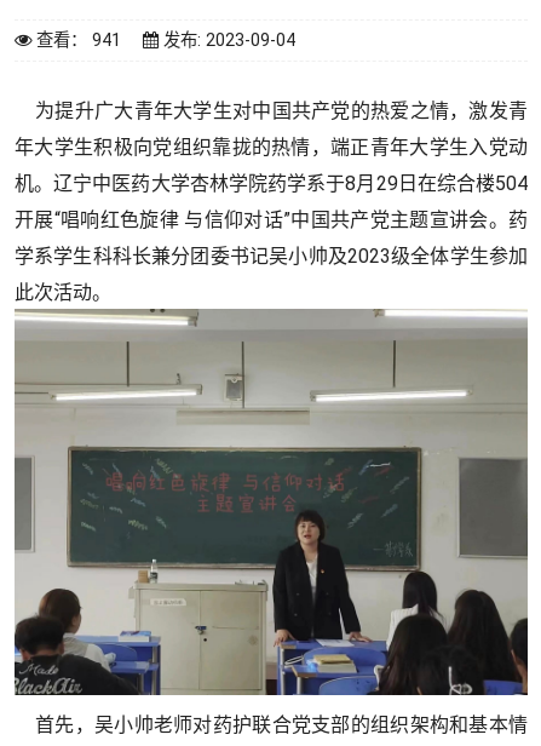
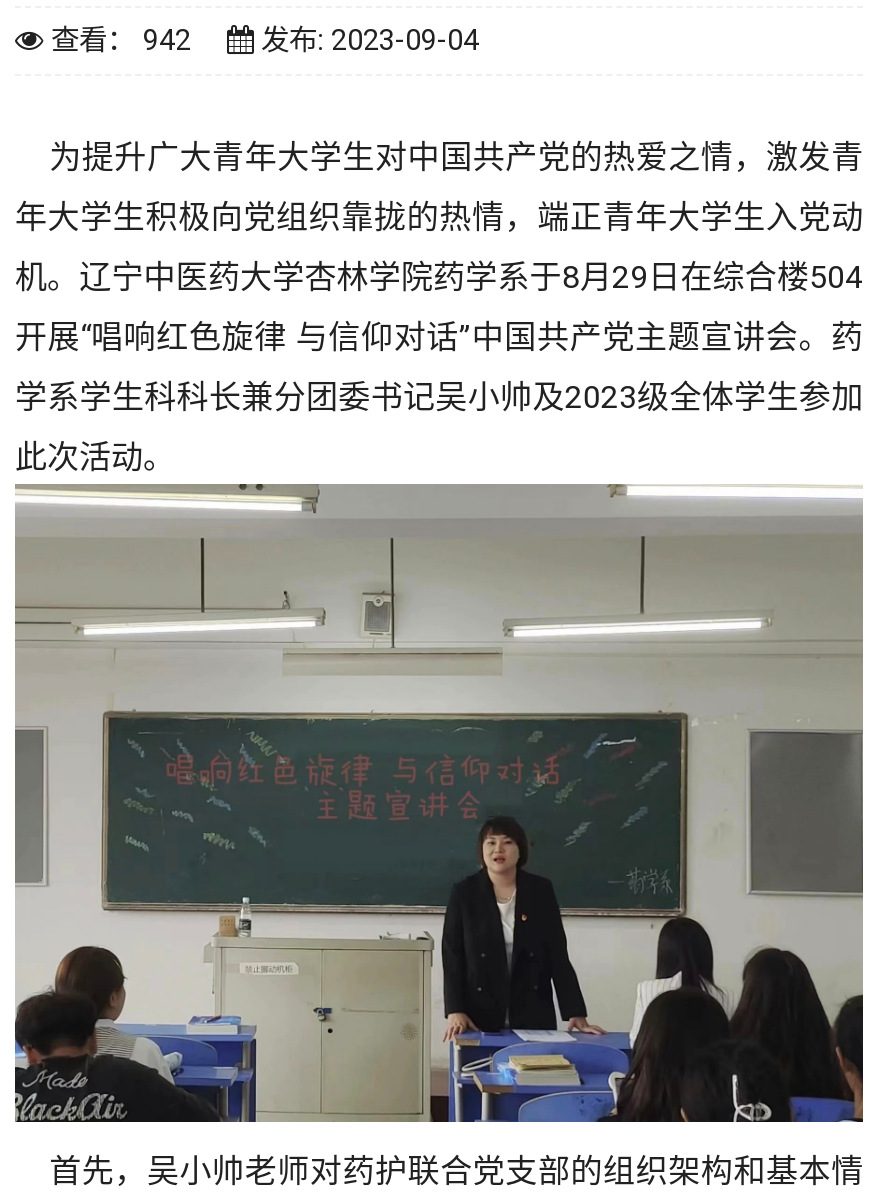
- 查看： 941 发布: 2023-09-04
+ 查看： 942 发布: 2023-09-04
